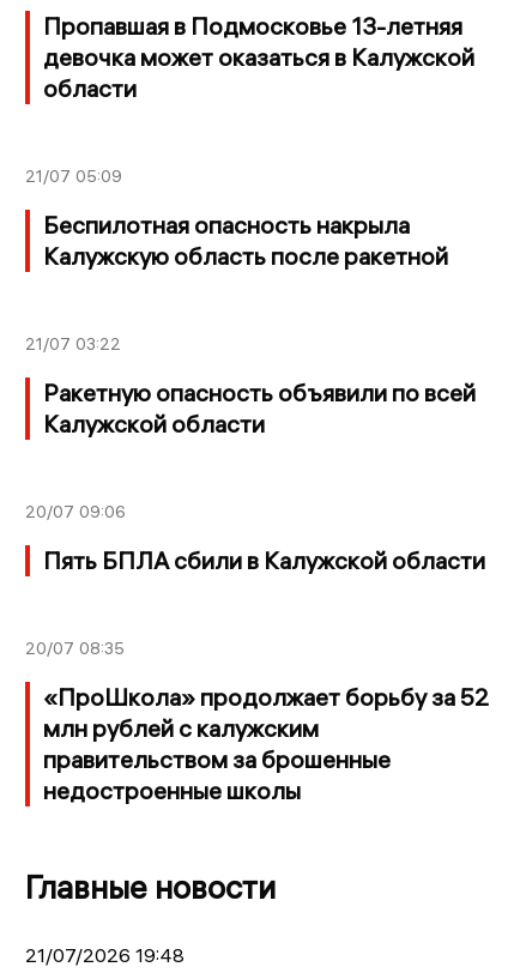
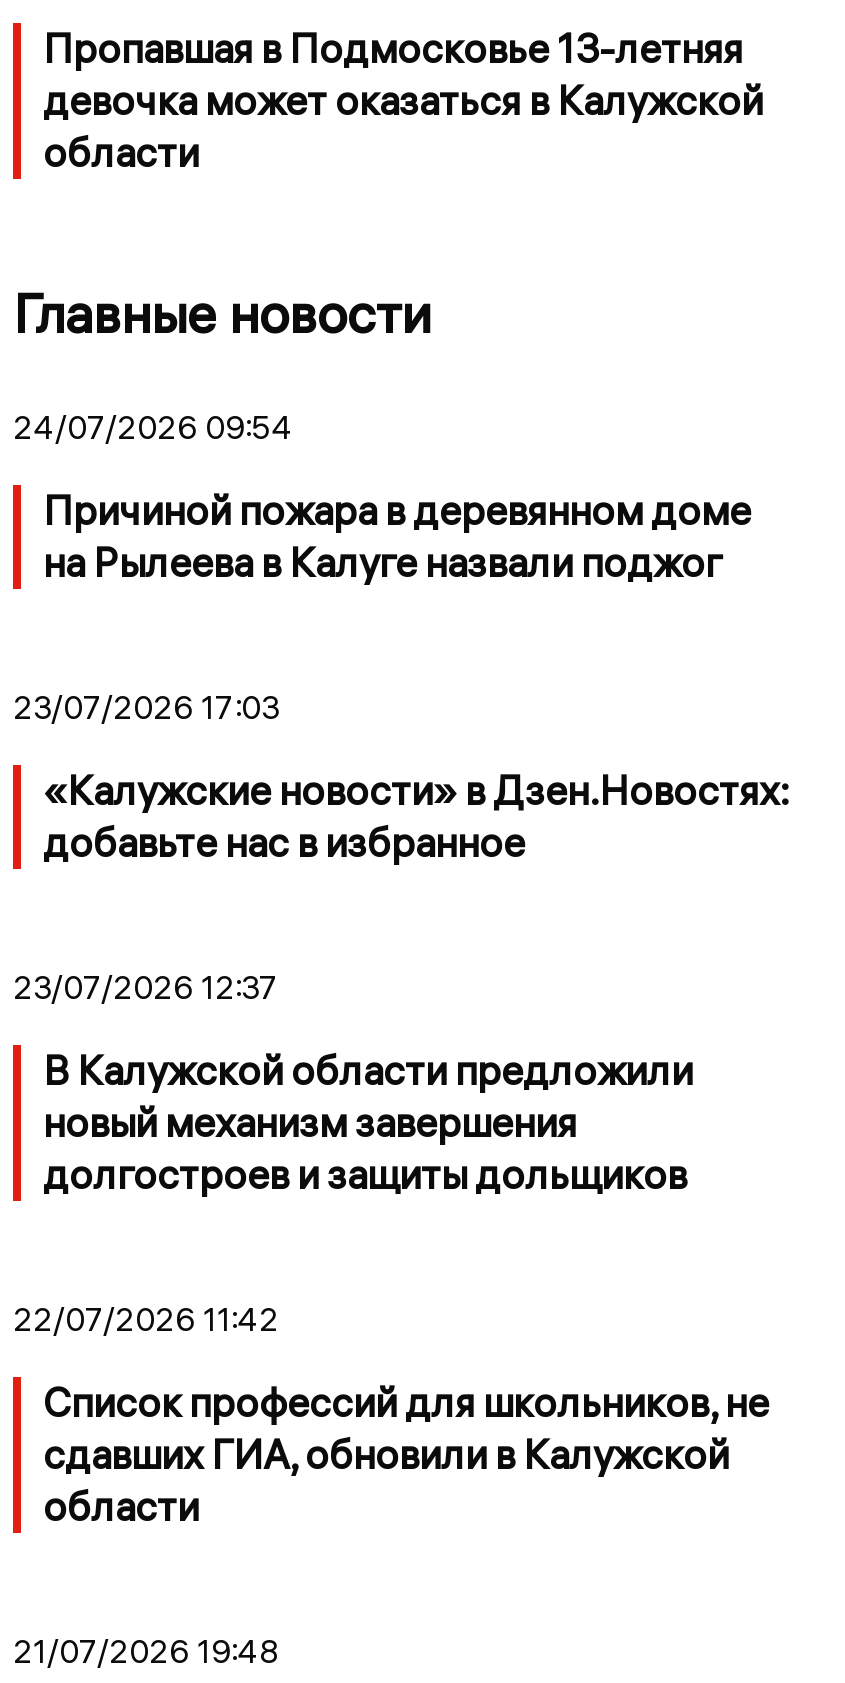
- 21/07 05:09
- Беспилотная опасность накрыла
- Калужскую область после ракетной
- 21/07 03:22
- Ракетную опасность объявили по всей
- Калужской области
- 20/07 09:06
- Пять БПЛА сбили в Калужской области
- 20/07 08:35
- «ПроШкола» продолжает борьбу за 52
- млн рублей с калужским
- правительством за брошенные
- недостроенные школы

moved up: Главные новости

+ 24/07/2026 09:54
+ Причиной пожара в деревянном доме
+ на Рылеева в Калуге назвали поджог
+ 23/07/2026 17:03
+ «Калужские новости» в Дзен.Новостях:
+ добавьте нас в избранное
+ 23/07/2026 12:37
+ В Калужской области предложили
+ новый механизм завершения
+ долгостроев и защиты дольщиков
+ 22/07/2026 11:42
+ Список профессий для школьников, не
+ сдавших ГИА, обновили в Калужской
+ области
